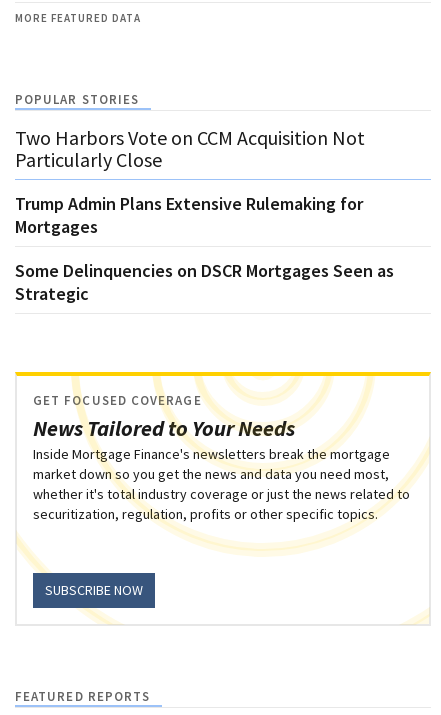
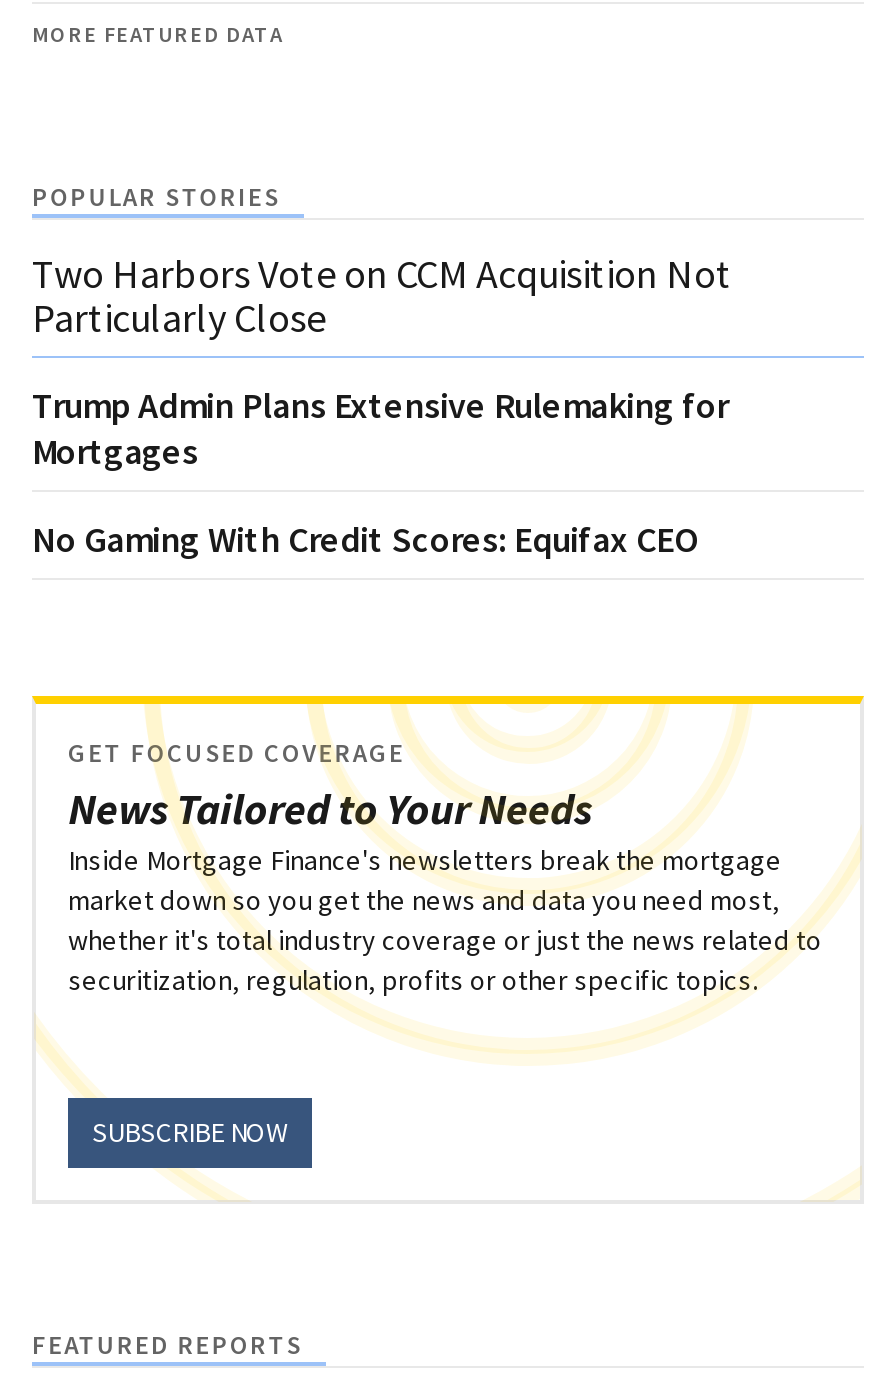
- Some Delinquencies on DSCR Mortgages Seen as
- Strategic
+ No Gaming With Credit Scores: Equifax CEO
